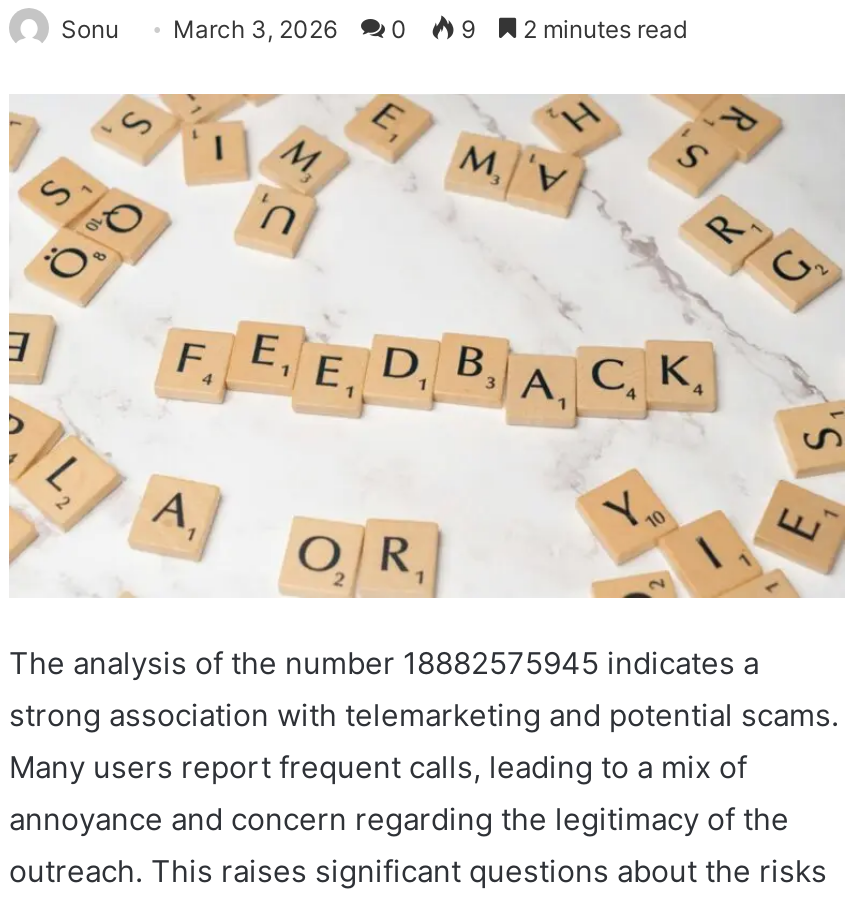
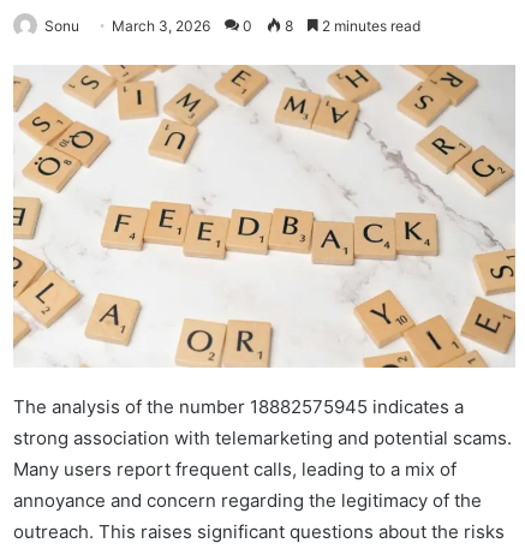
- Sonu March 3, 2026 0 9 2 minutes read
+ Sonu March 3, 2026 0 8 2 minutes read
